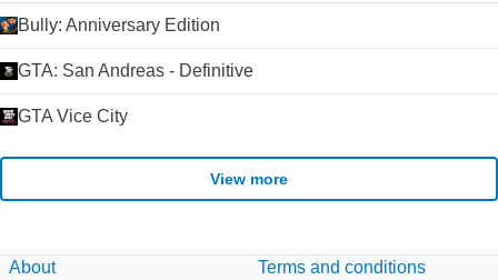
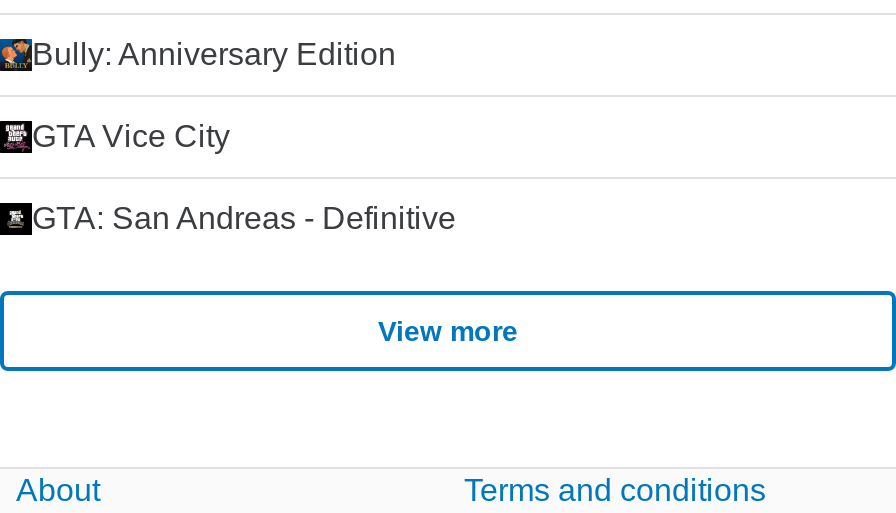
moved down: GTA: San Andreas - Definitive

moved up: GTA Vice City
